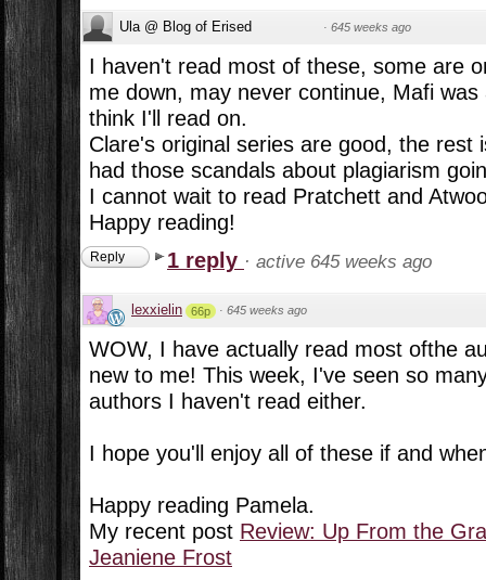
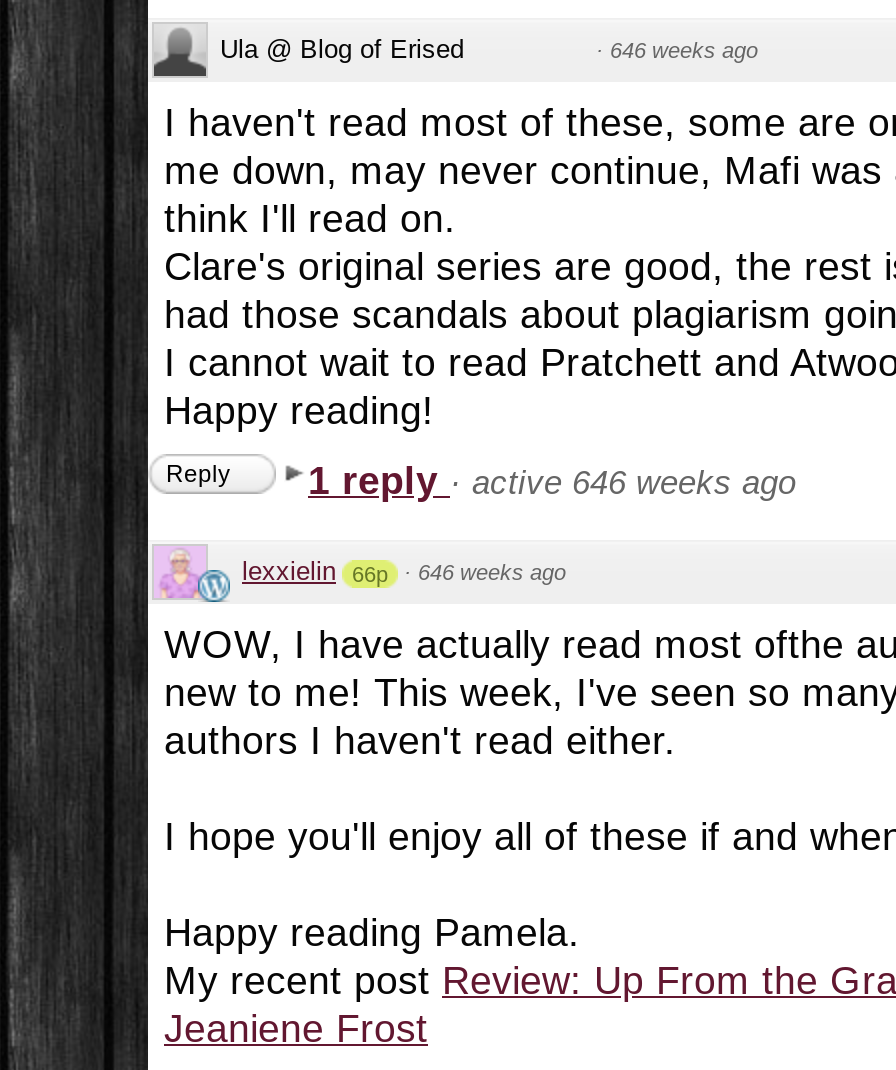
- · 645 weeks ago
+ · 646 weeks ago

- 1 reply · active 645 weeks ago
+ 1 reply · active 646 weeks ago

- lexxielin 66p · 645 weeks ago
+ lexxielin 66p · 646 weeks ago
